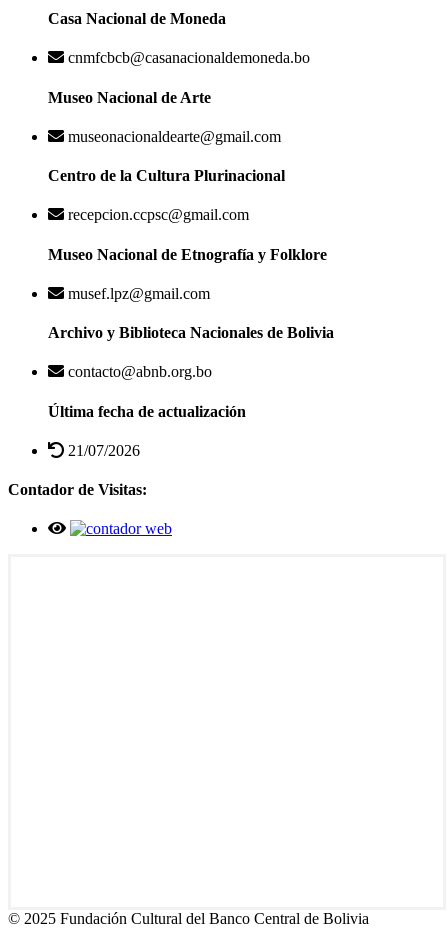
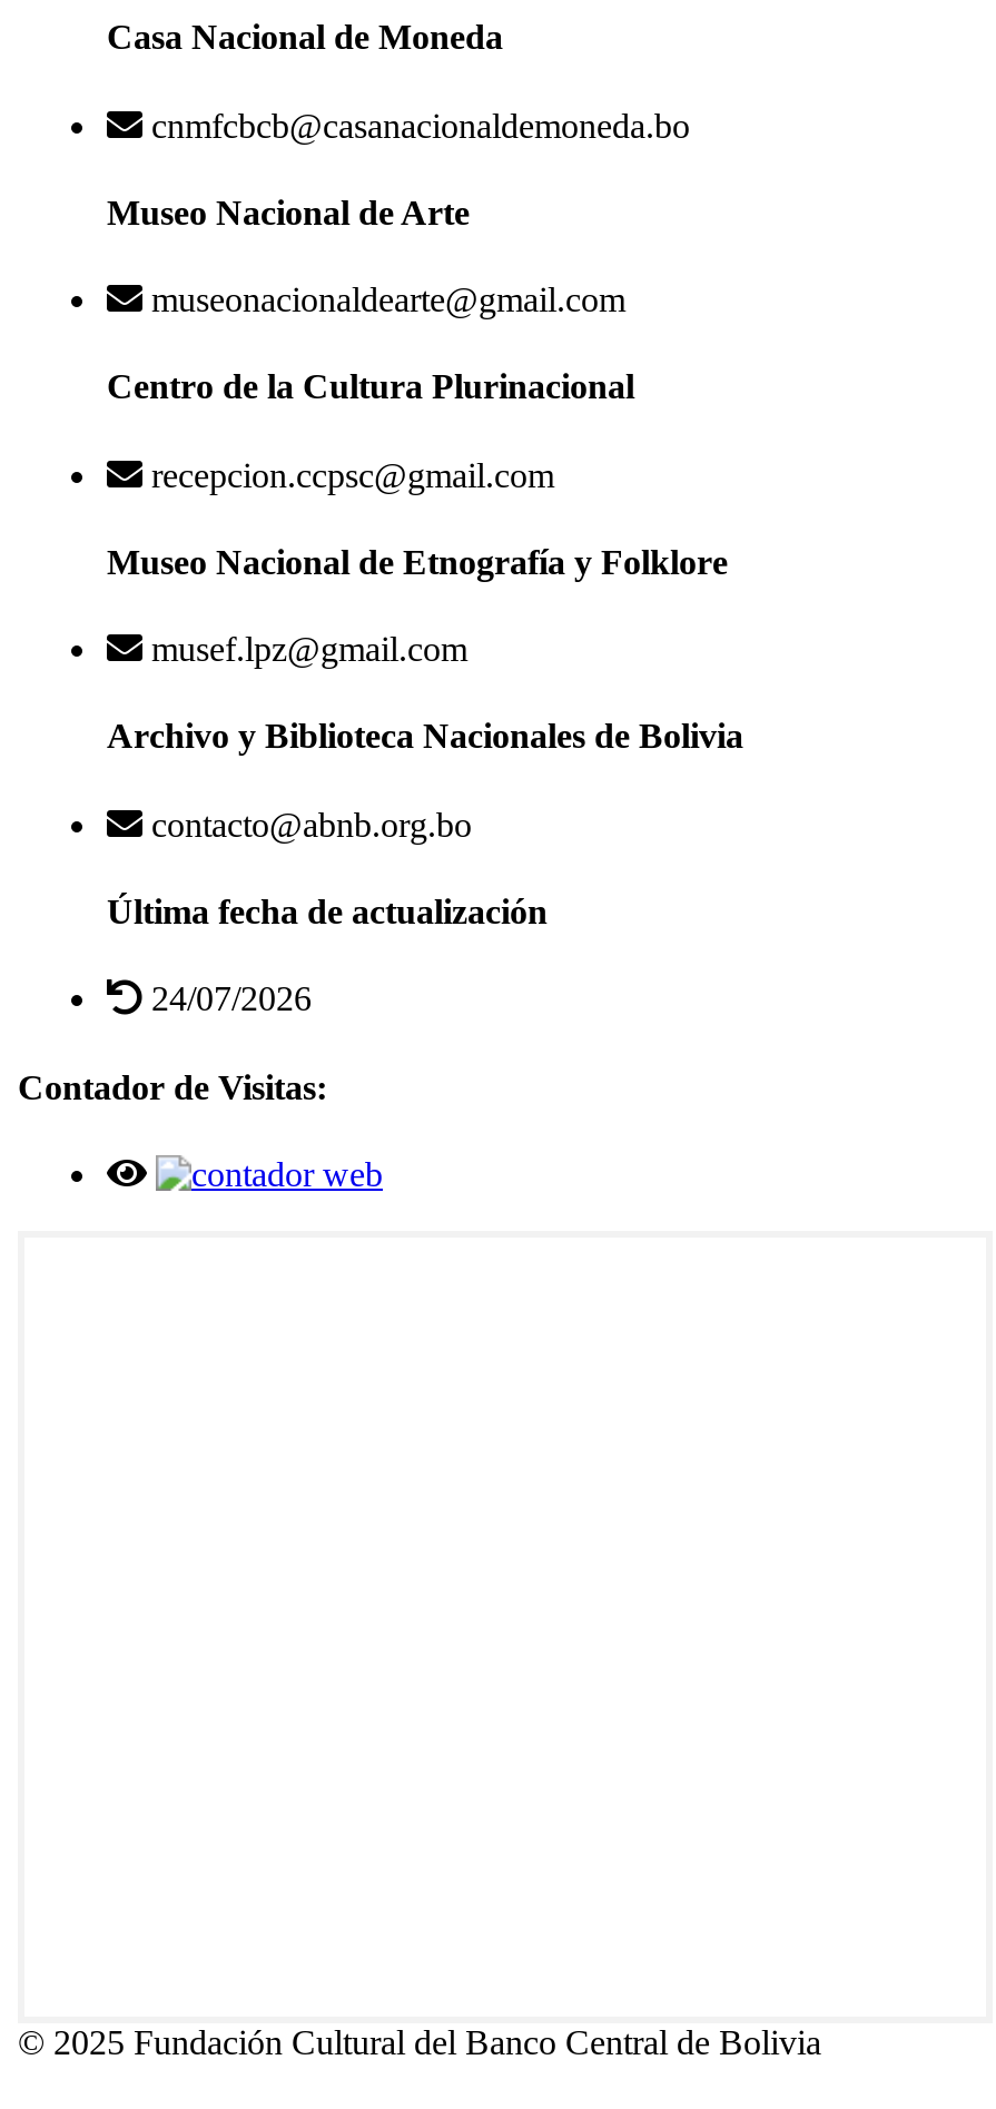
- 21/07/2026
+ 24/07/2026
